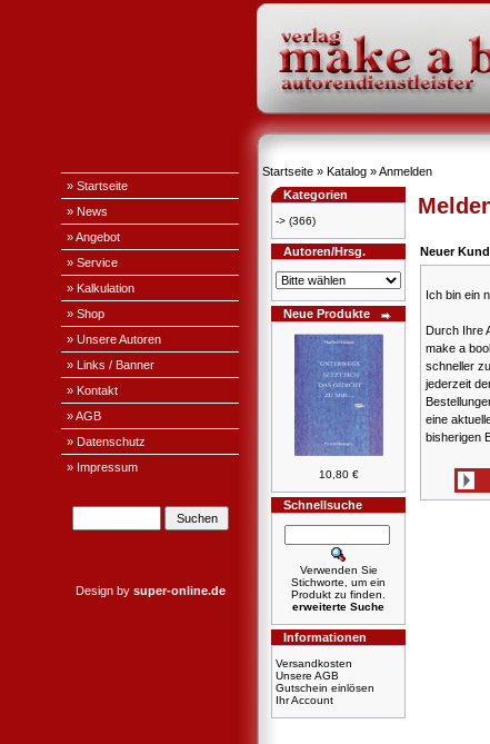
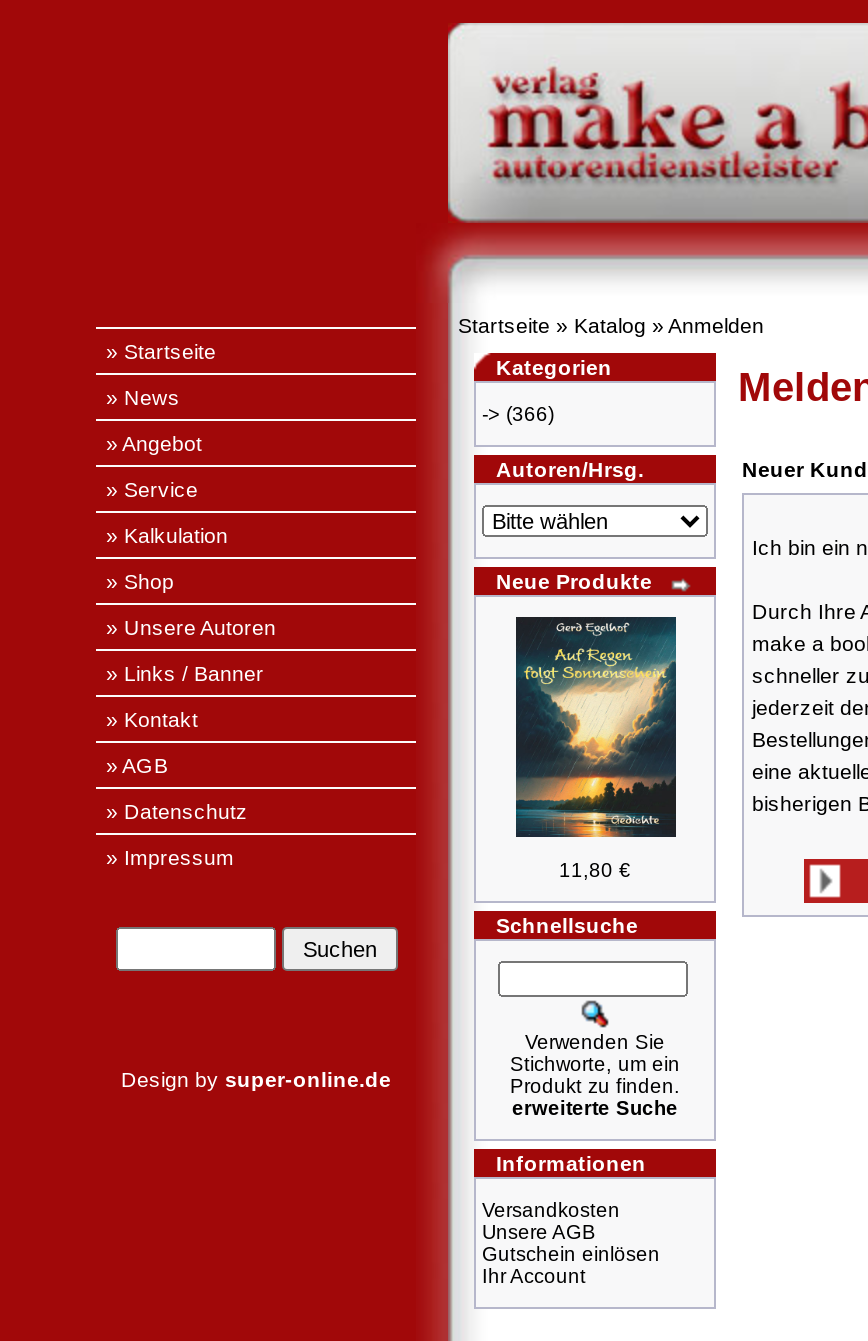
- [image]
- 10,80 €
+ [image]
+ 11,80 €
